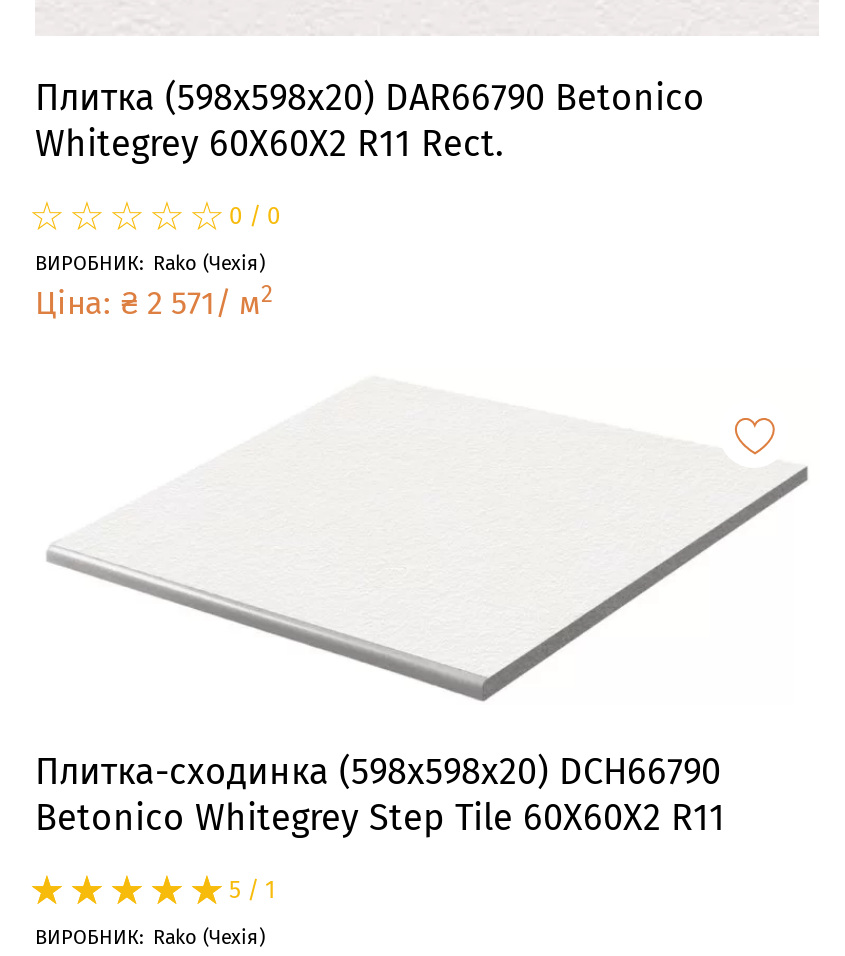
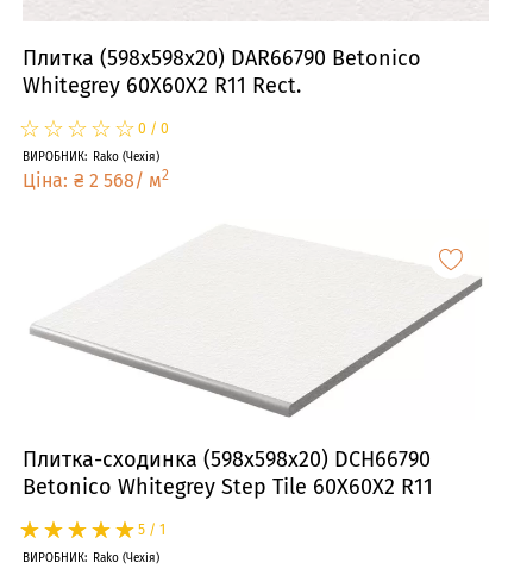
- Ціна: ₴ 2 571 / м2
+ Ціна: ₴ 2 568 / м2
